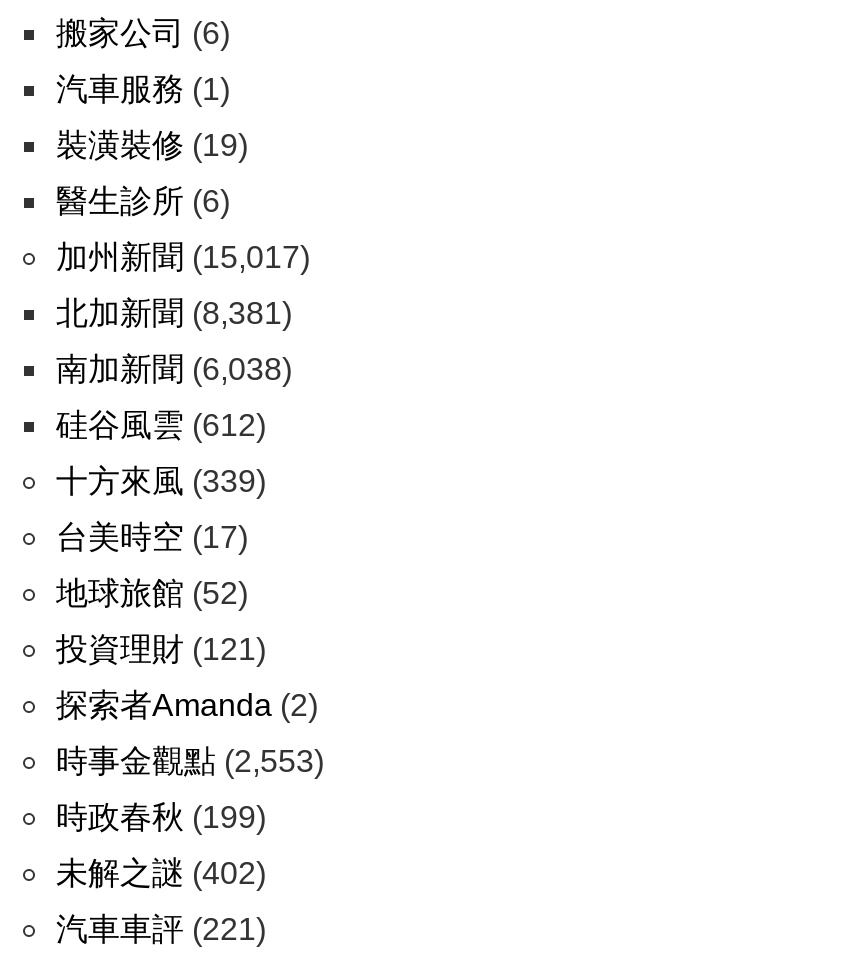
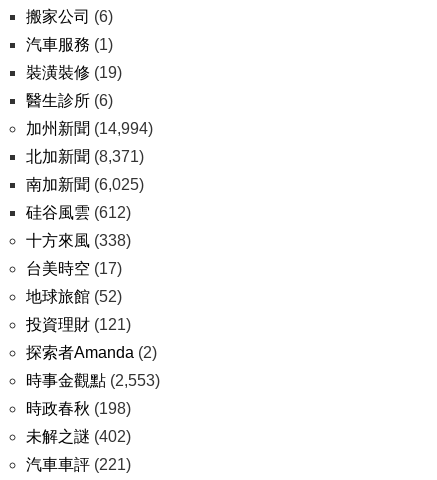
- 加州新聞(15,017)
+ 加州新聞(14,994)

- 北加新聞(8,381)
+ 北加新聞(8,371)

- 南加新聞(6,038)
+ 南加新聞(6,025)

- 十方來風(339)
+ 十方來風(338)

- 時政春秋(199)
+ 時政春秋(198)
